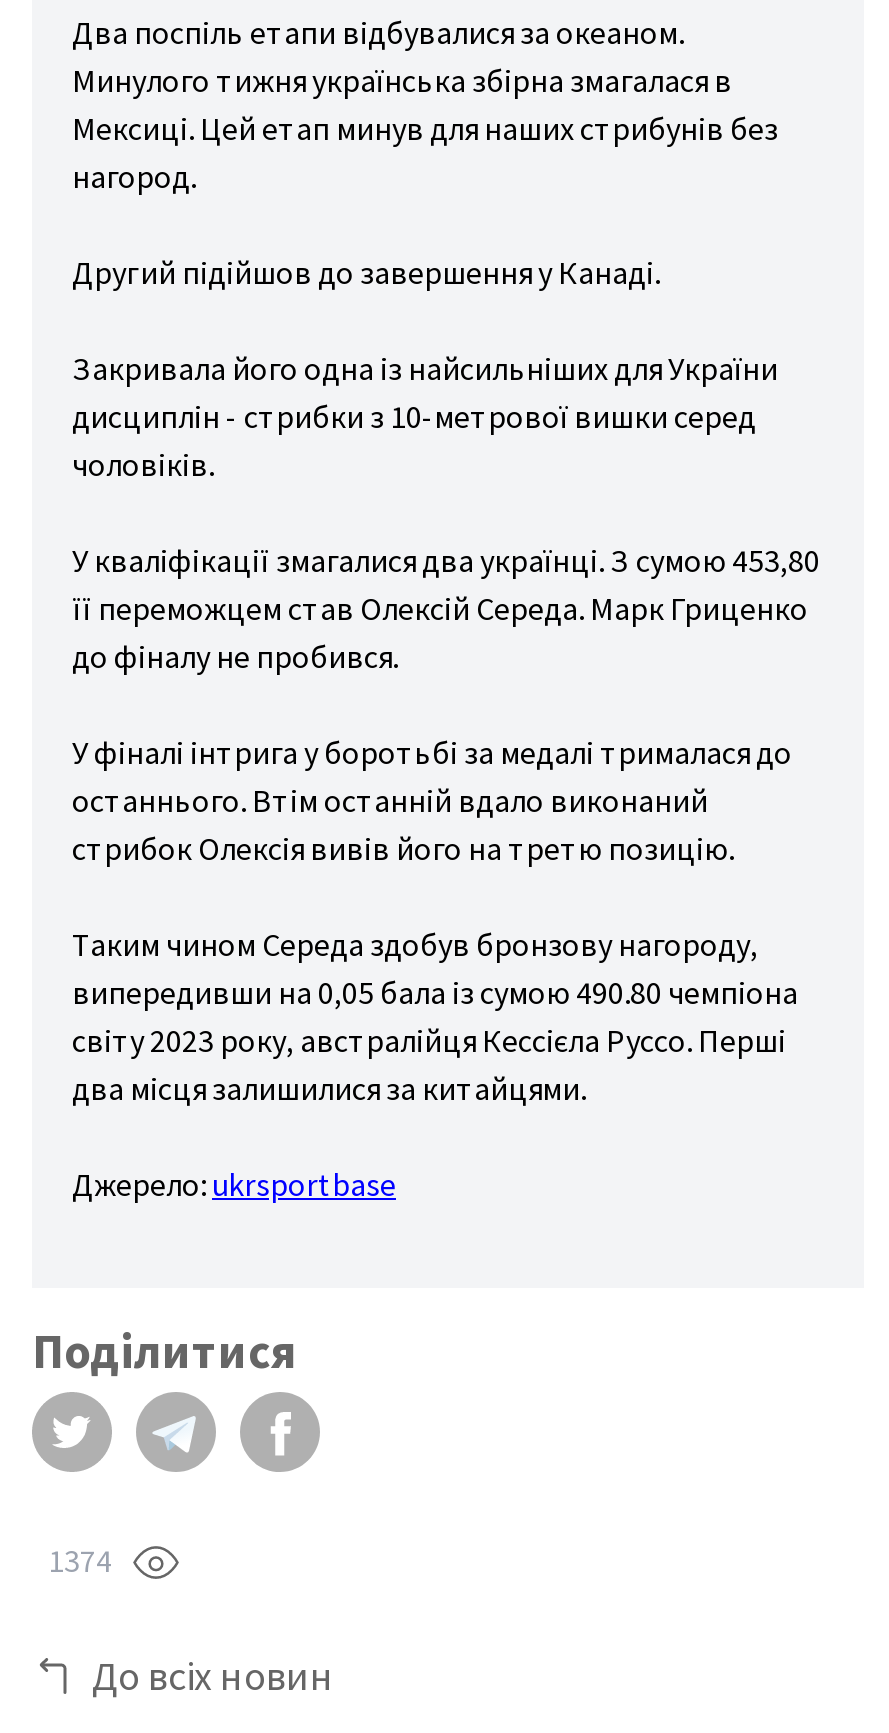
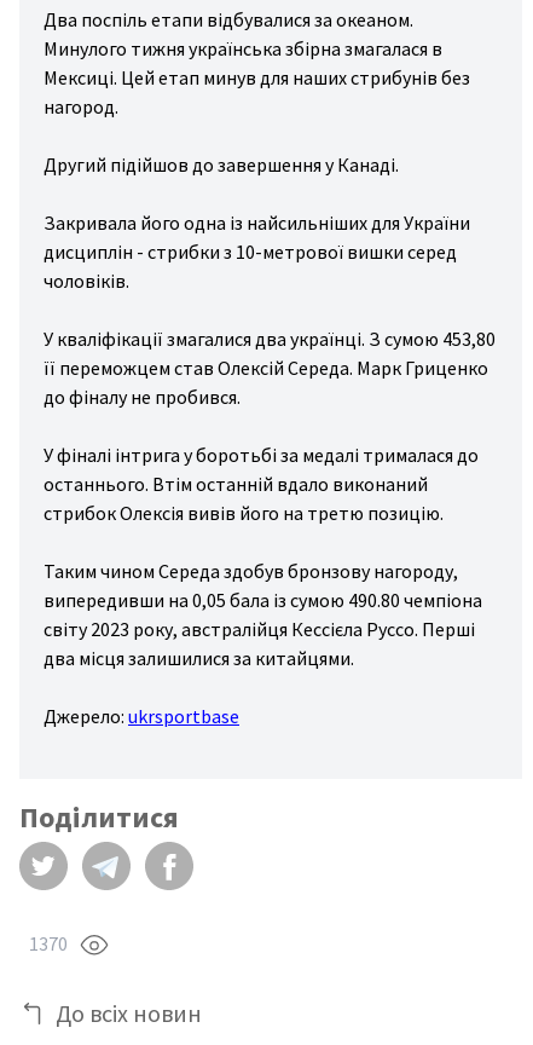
- 1374
+ 1370
